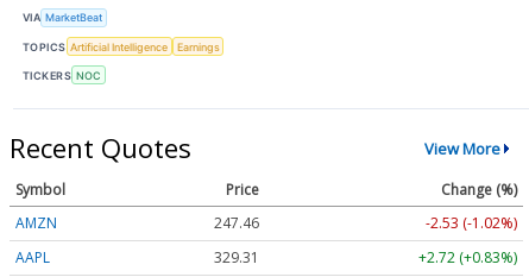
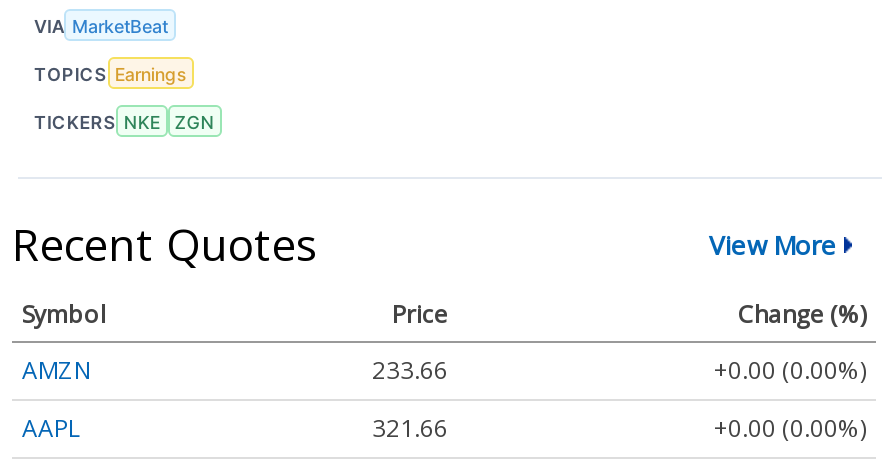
- TOPICS Artificial Intelligence
- Earnings
+ TOPICS Earnings

- TICKERS NOC
+ TICKERS NKE
+ ZGN

- 247.46
+ 233.66

- -2.53 (-1.02%)
+ +0.00 (0.00%)

- 329.31
+ 321.66

- +2.72 (+0.83%)
+ +0.00 (0.00%)
